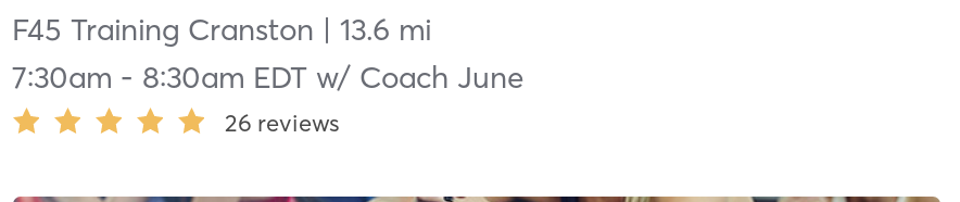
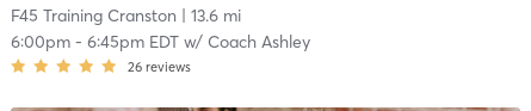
- 7:30am - 8:30am EDT w/ Coach June
+ 6:00pm - 6:45pm EDT w/ Coach Ashley
